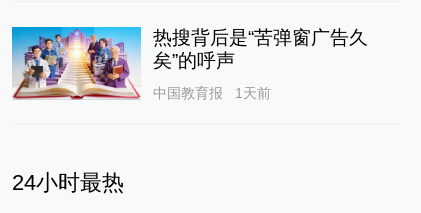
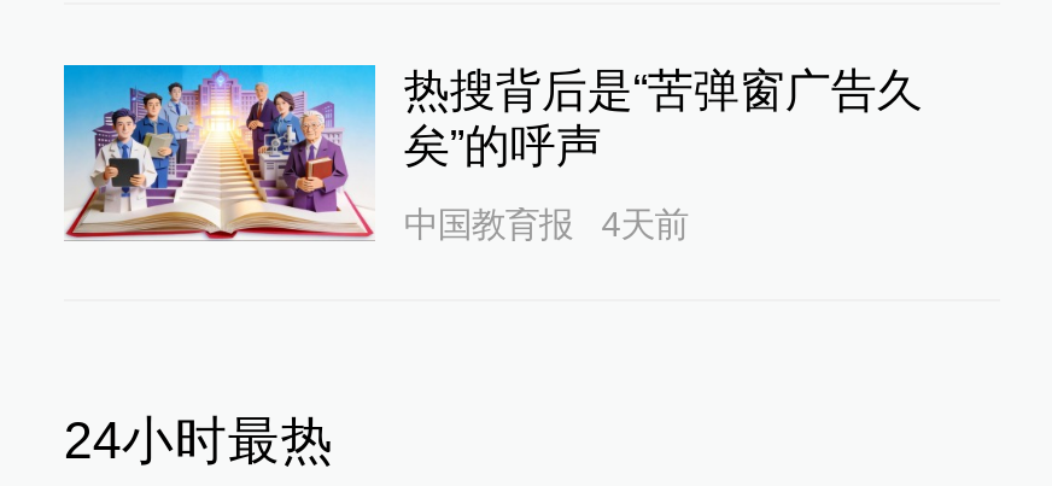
- 中国教育报 1天前
+ 中国教育报 4天前
